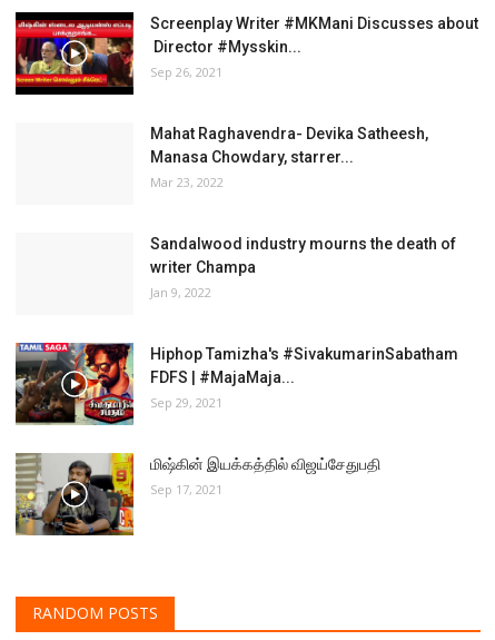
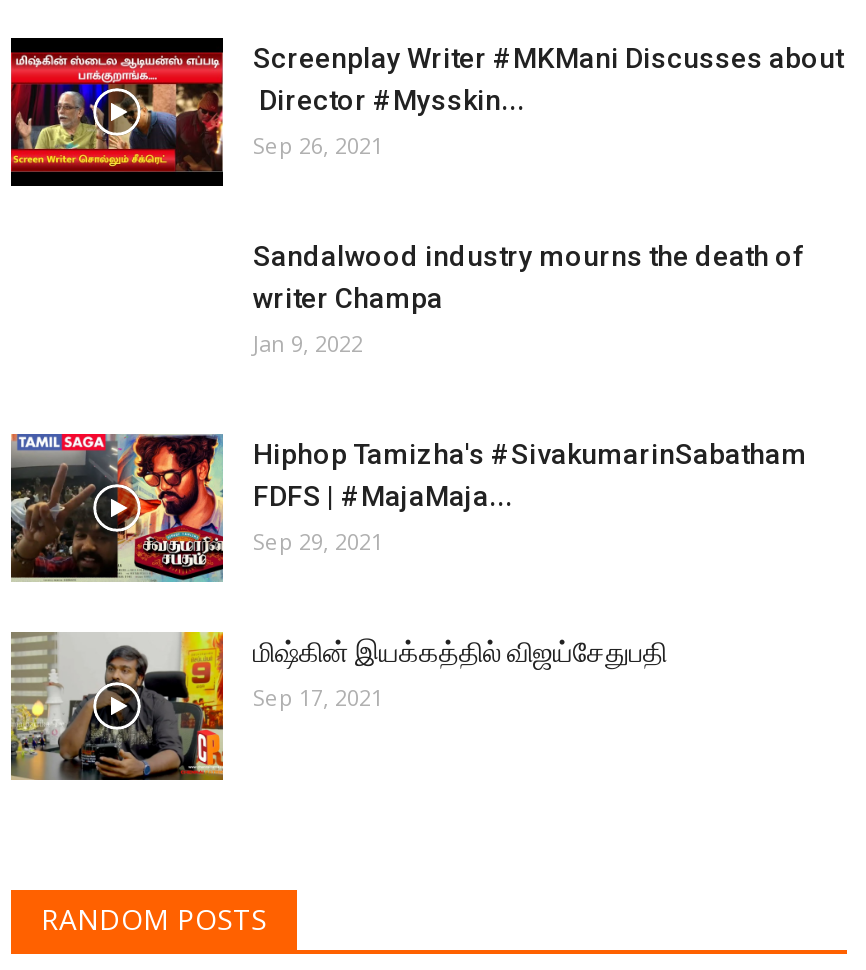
- Mahat Raghavendra- Devika Satheesh,
- Manasa Chowdary, starrer...
- Mar 23, 2022
